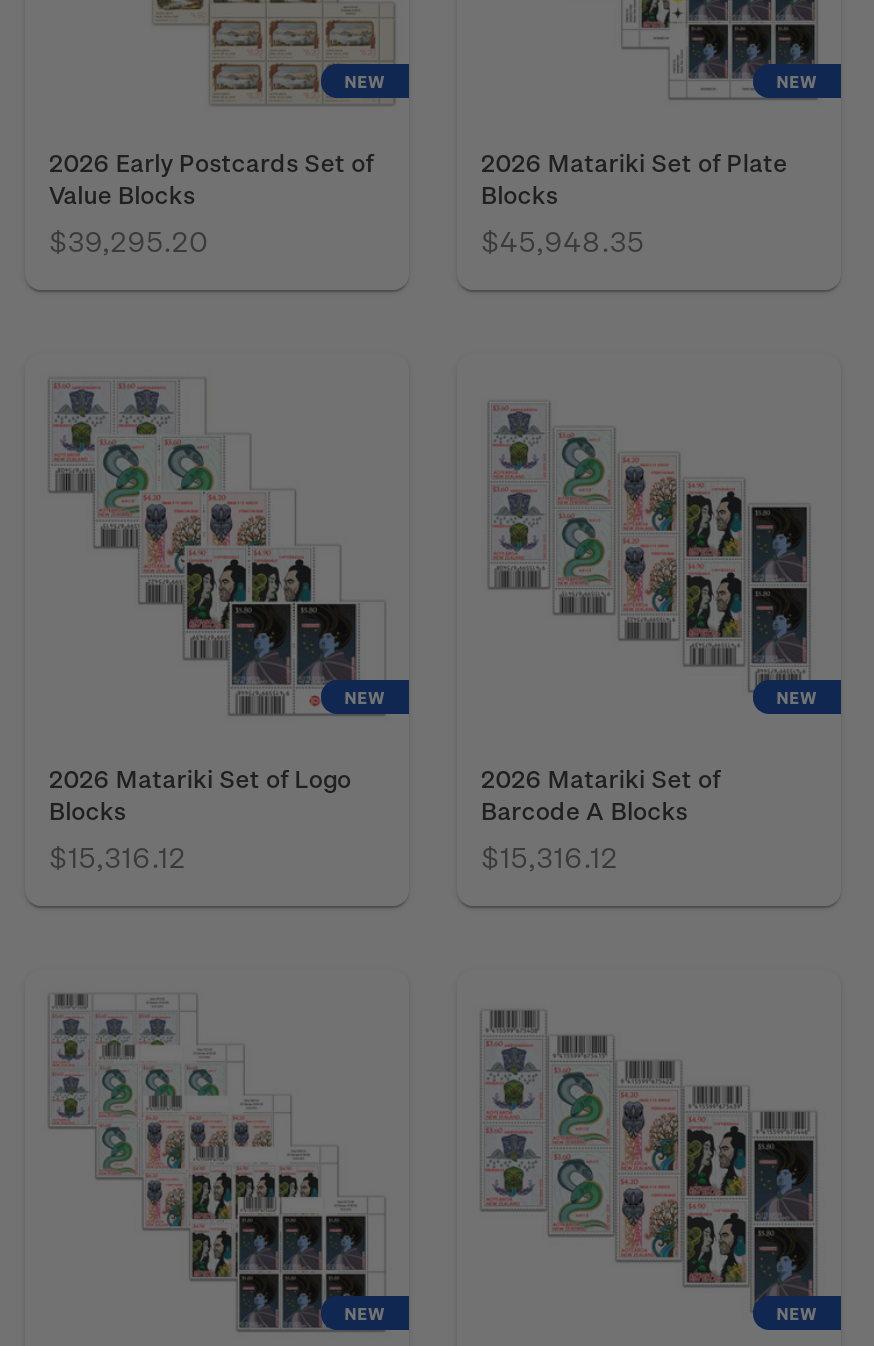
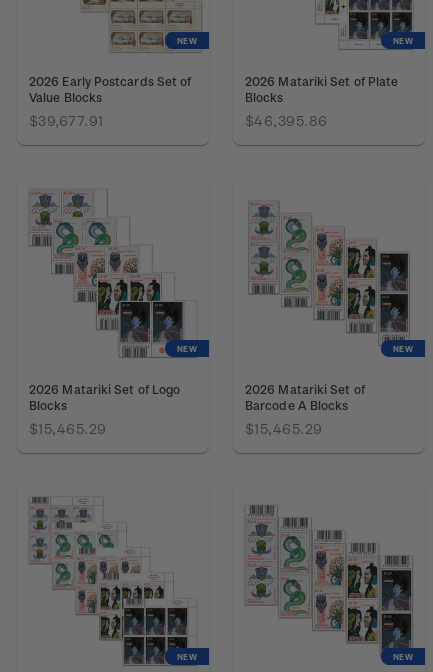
- $39,295.20
+ $39,677.91

- $45,948.35
+ $46,395.86

- $15,316.12
+ $15,465.29

- $15,316.12
+ $15,465.29
